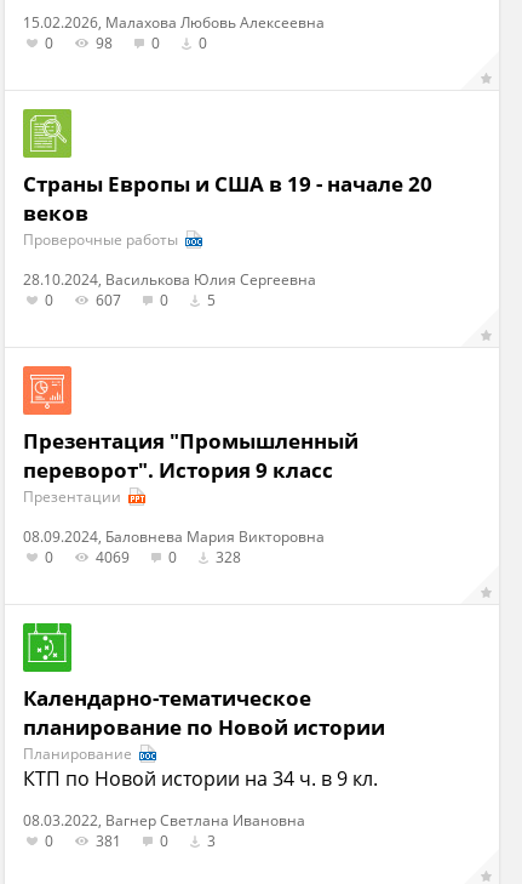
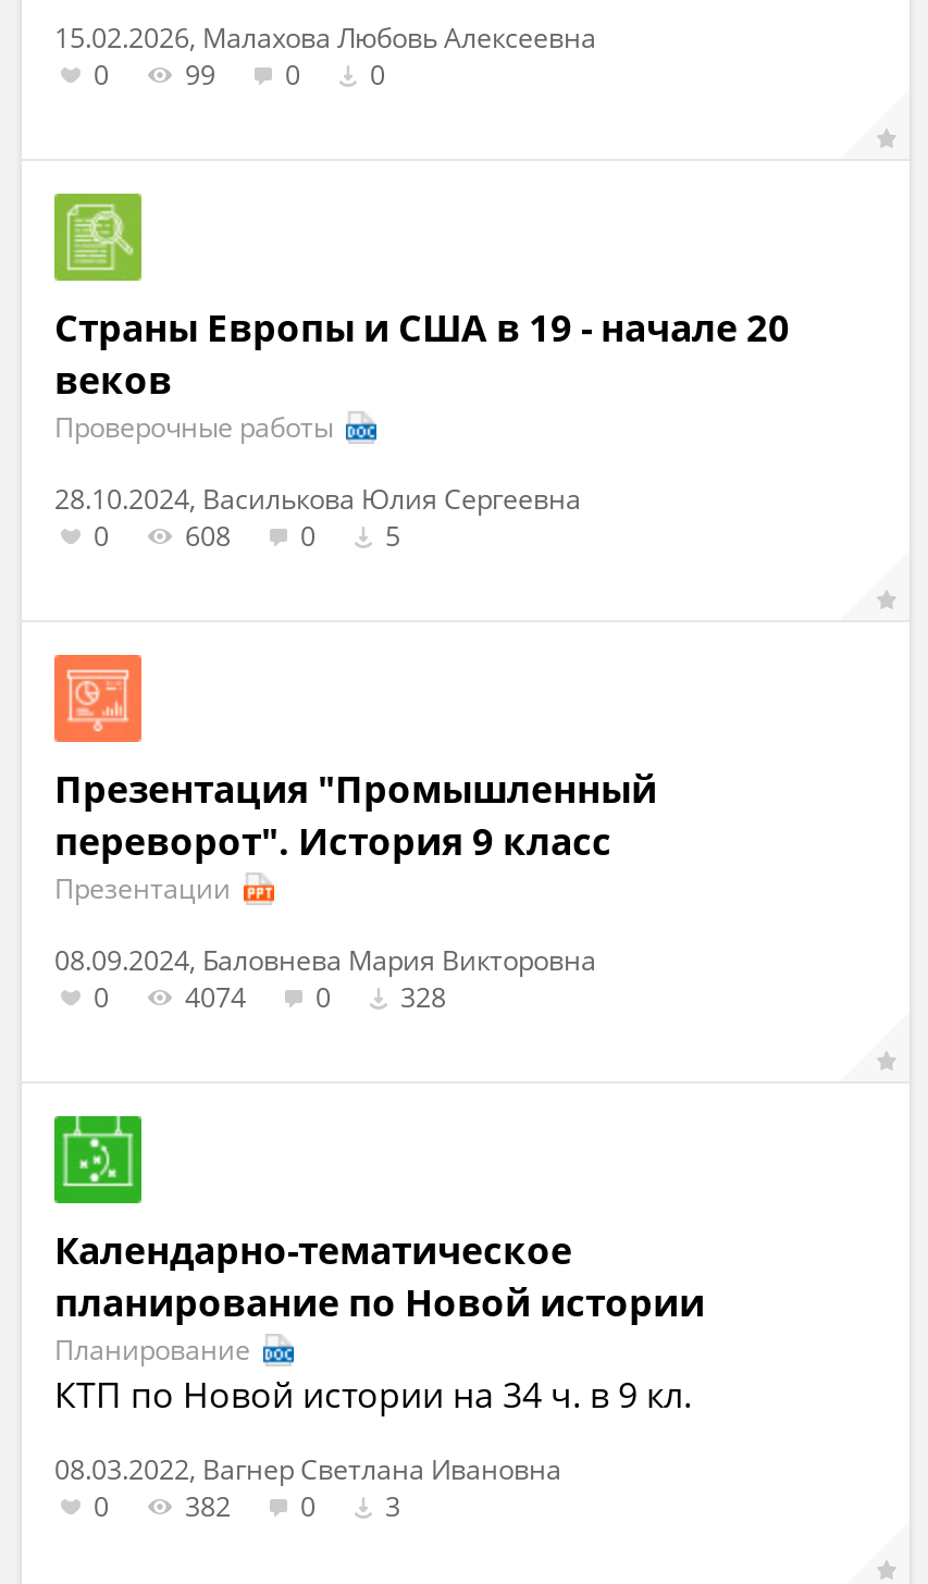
- 0 98 0 0
+ 0 99 0 0

- 0 607 0 5
+ 0 608 0 5

- 0 4069 0 328
+ 0 4074 0 328

- 0 381 0 3
+ 0 382 0 3
